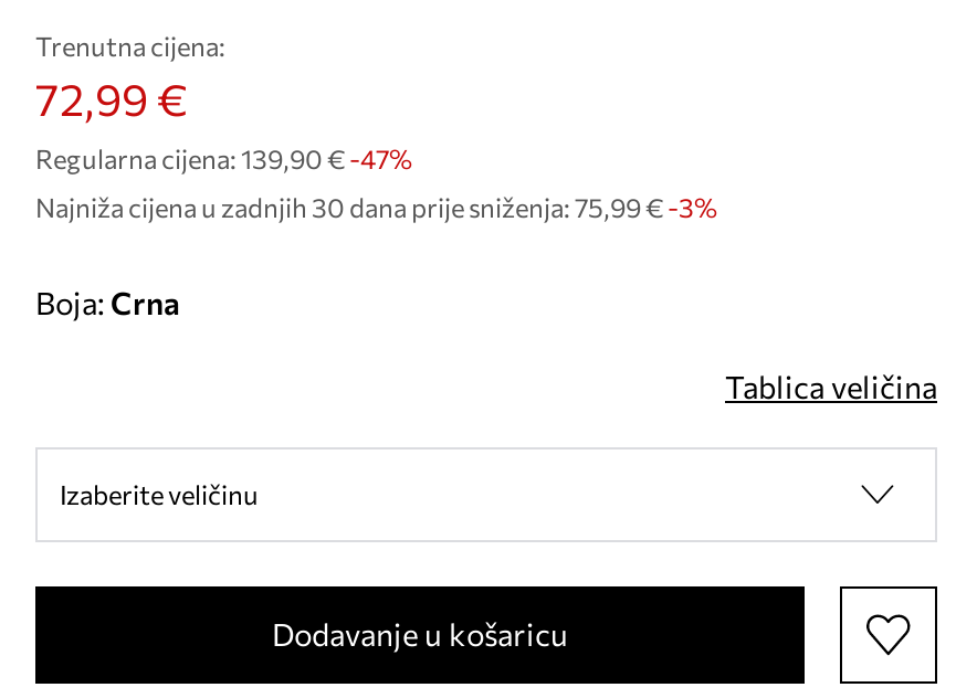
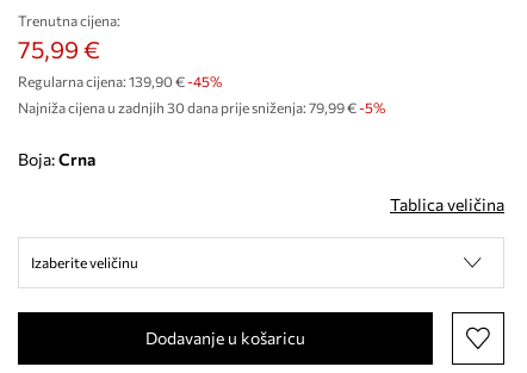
- 72,99 €
+ 75,99 €

- Regularna cijena: 139,90 €-47%
+ Regularna cijena: 139,90 €-45%

- Najniža cijena u zadnjih 30 dana prije sniženja: 75,99 €-3%
+ Najniža cijena u zadnjih 30 dana prije sniženja: 79,99 €-5%
